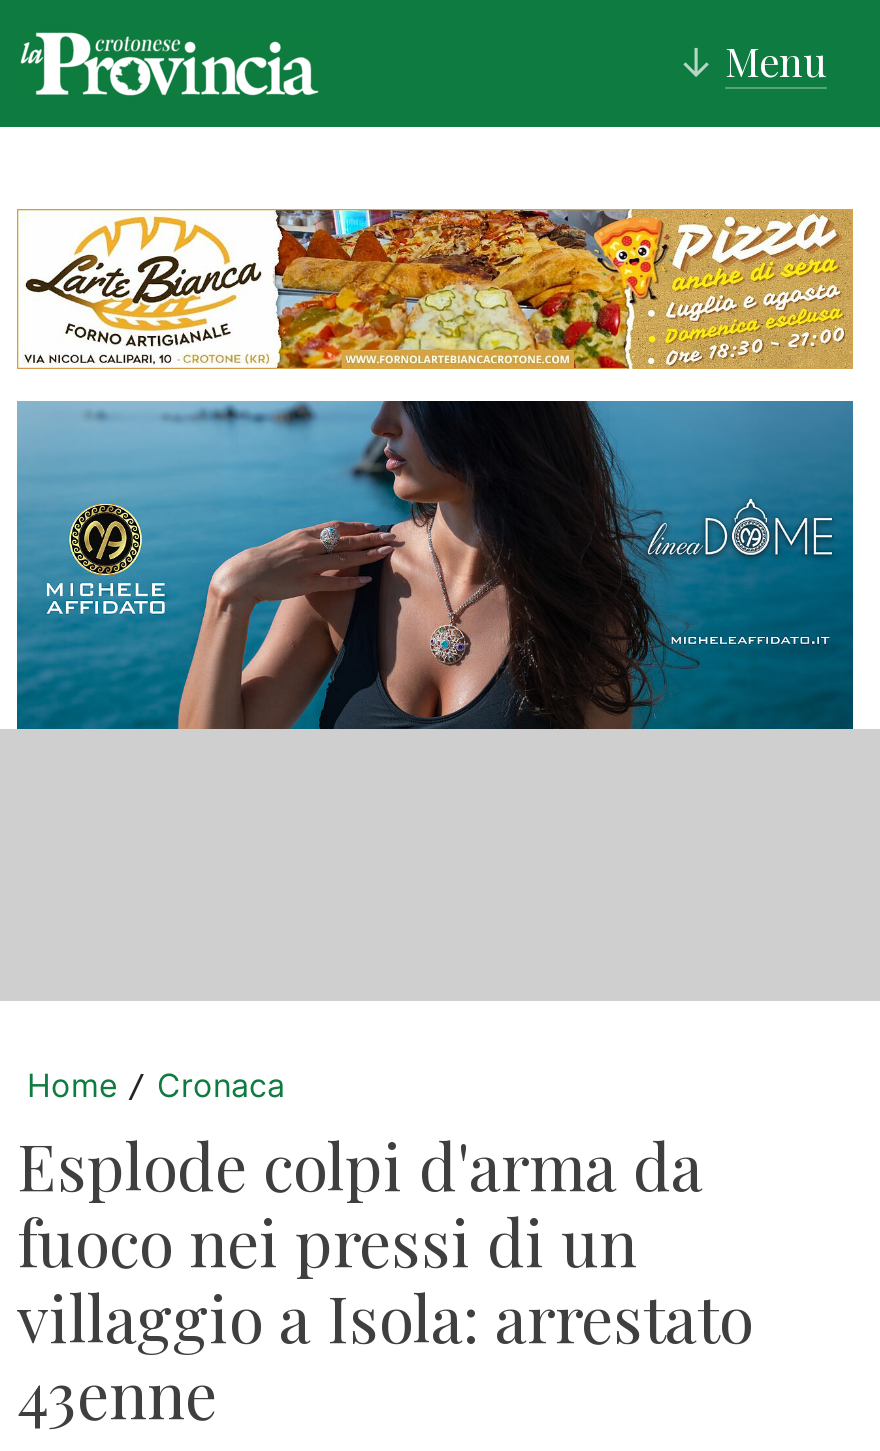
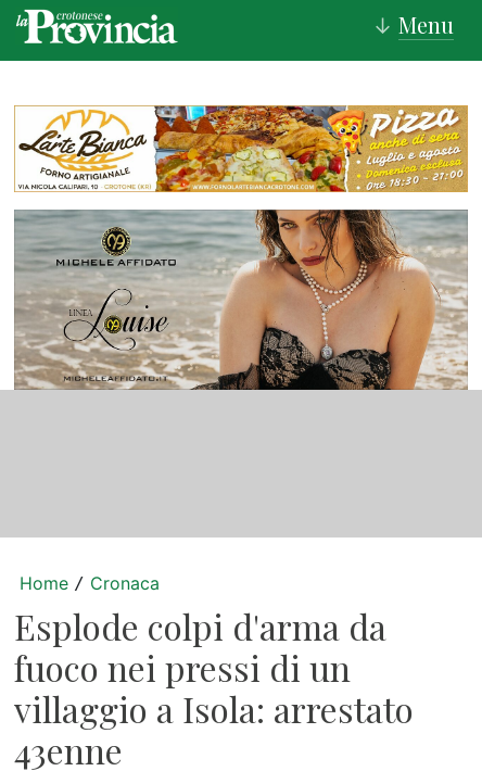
- [image]
+ [image]
